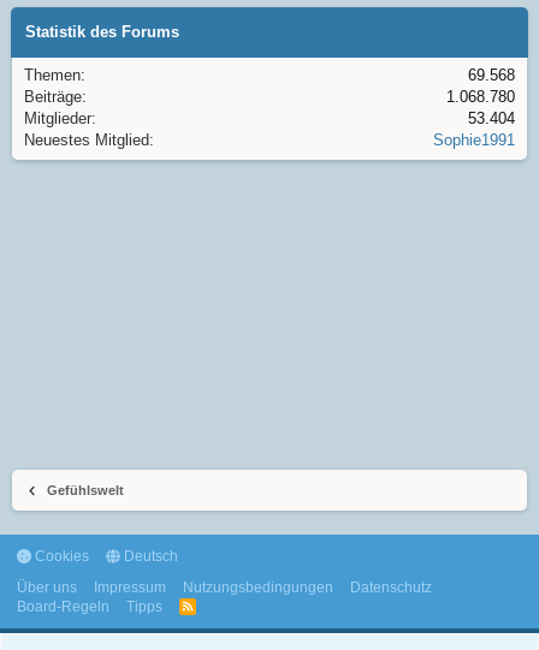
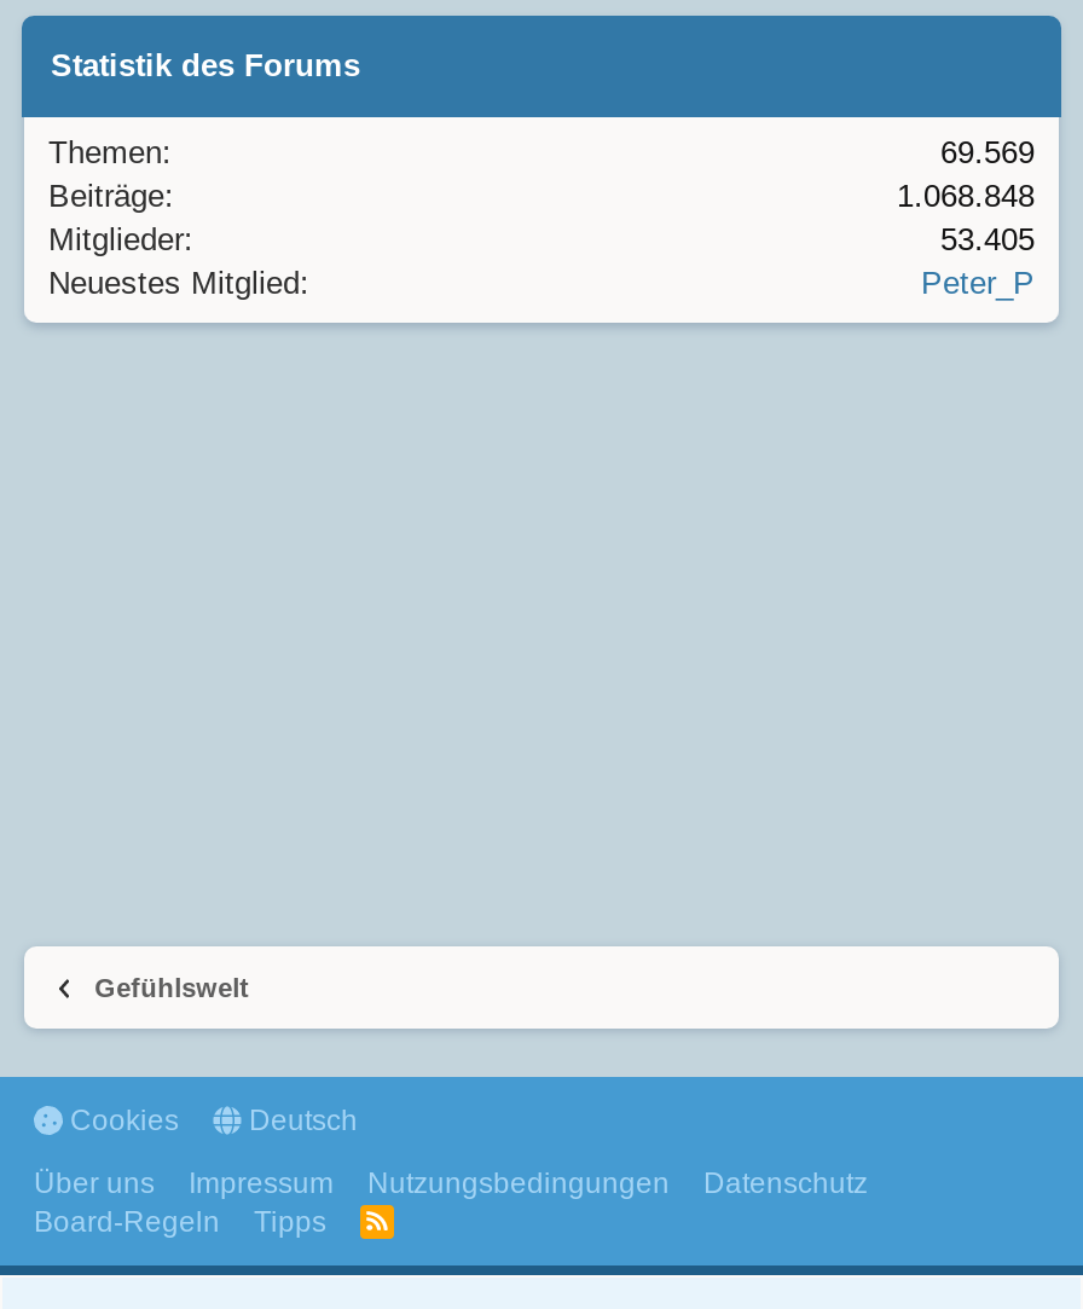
- 69.568
+ 69.569

- 1.068.780
+ 1.068.848

- 53.404
+ 53.405

- Sophie1991
+ Peter_P
